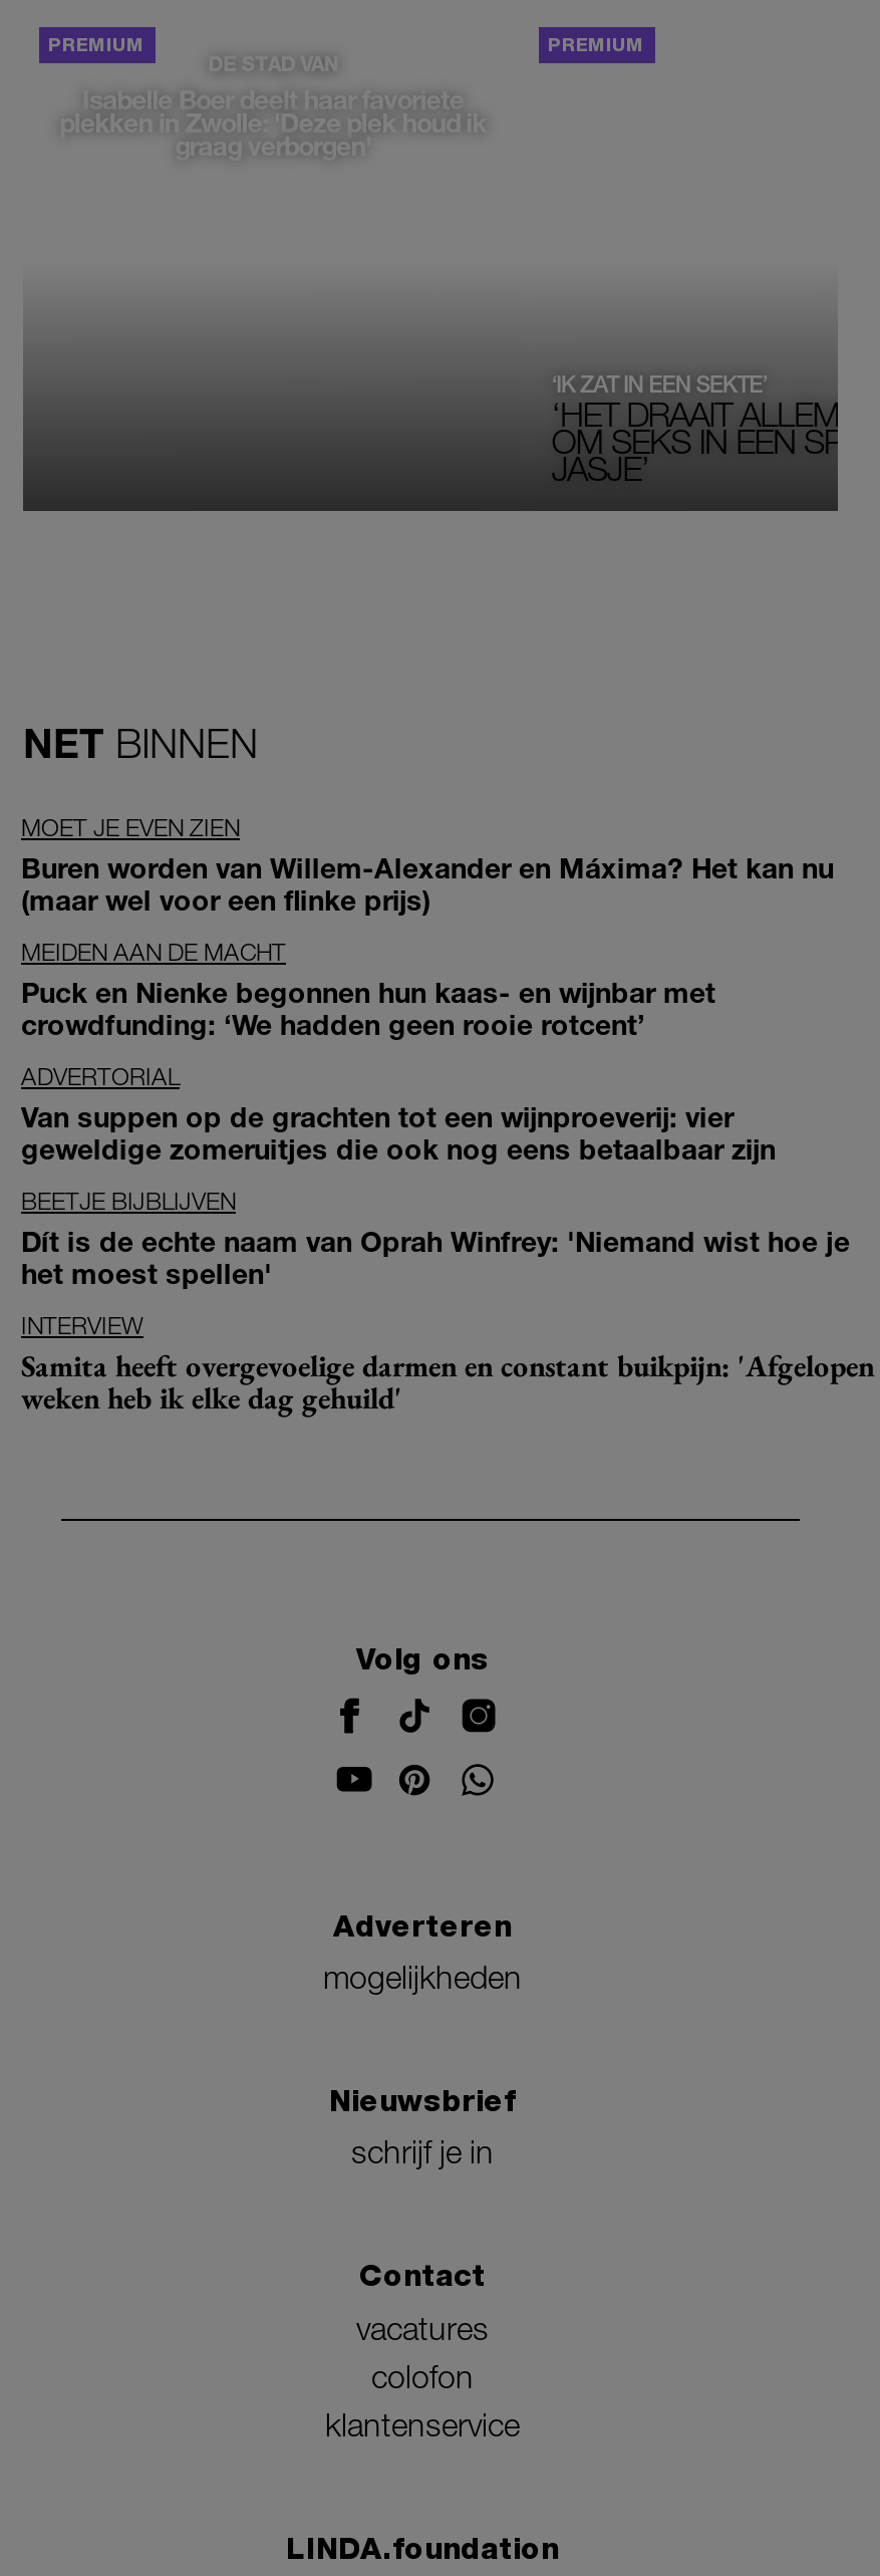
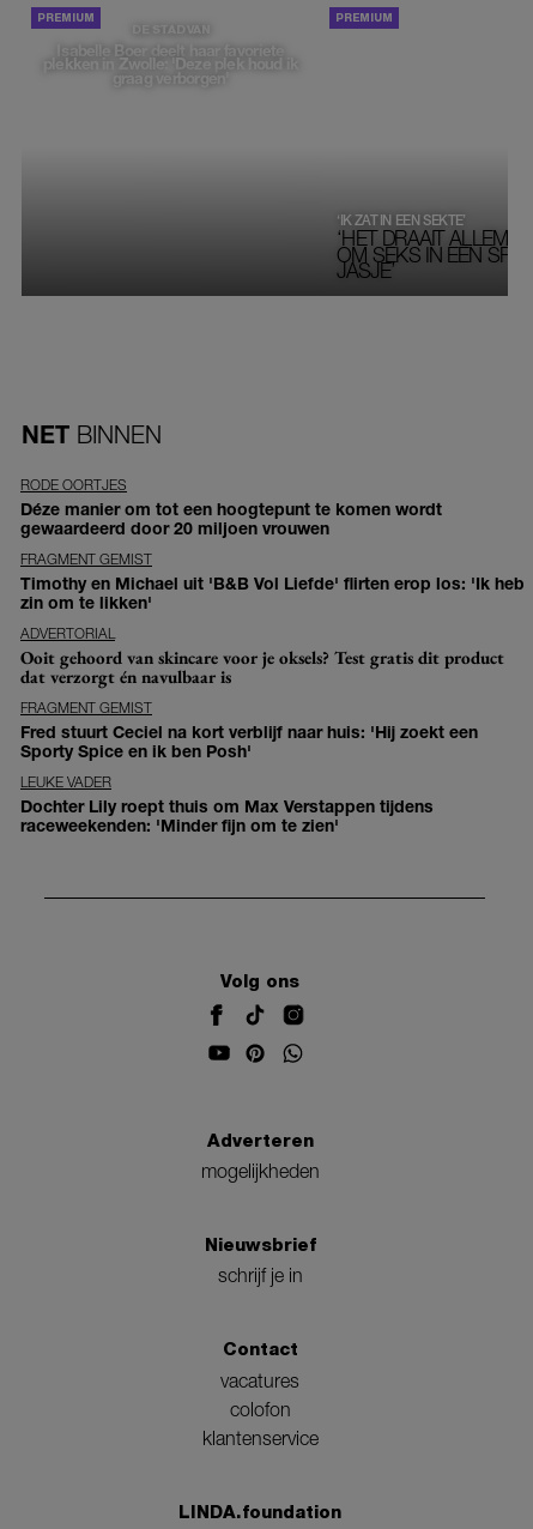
- MOET JE EVEN ZIEN
- Buren worden van Willem-Alexander en Máxima? Het kan nu
- (maar wel voor een flinke prijs)
+ RODE OORTJES
+ Déze manier om tot een hoogtepunt te komen wordt
+ gewaardeerd door 20 miljoen vrouwen

- MEIDEN AAN DE MACHT
- Puck en Nienke begonnen hun kaas- en wijnbar met
- crowdfunding: ‘We hadden geen rooie rotcent’
+ FRAGMENT GEMIST
+ Timothy en Michael uit 'B&B Vol Liefde' flirten erop los: 'Ik heb
+ zin om te likken'

- Van suppen op de grachten tot een wijnproeverij: vier
- geweldige zomeruitjes die ook nog eens betaalbaar zijn
+ Ooit gehoord van skincare voor je oksels? Test gratis dit product
+ dat verzorgt én navulbaar is

- BEETJE BIJBLIJVEN
- Dít is de echte naam van Oprah Winfrey: 'Niemand wist hoe je
- het moest spellen'
+ FRAGMENT GEMIST
+ Fred stuurt Ceciel na kort verblijf naar huis: 'Hij zoekt een
+ Sporty Spice en ik ben Posh'

- INTERVIEW
- Samita heeft overgevoelige darmen en constant buikpijn: 'Afgelopen
- weken heb ik elke dag gehuild'
+ LEUKE VADER
+ Dochter Lily roept thuis om Max Verstappen tijdens
+ raceweekenden: 'Minder fijn om te zien'
